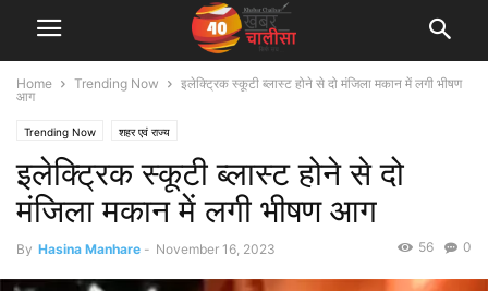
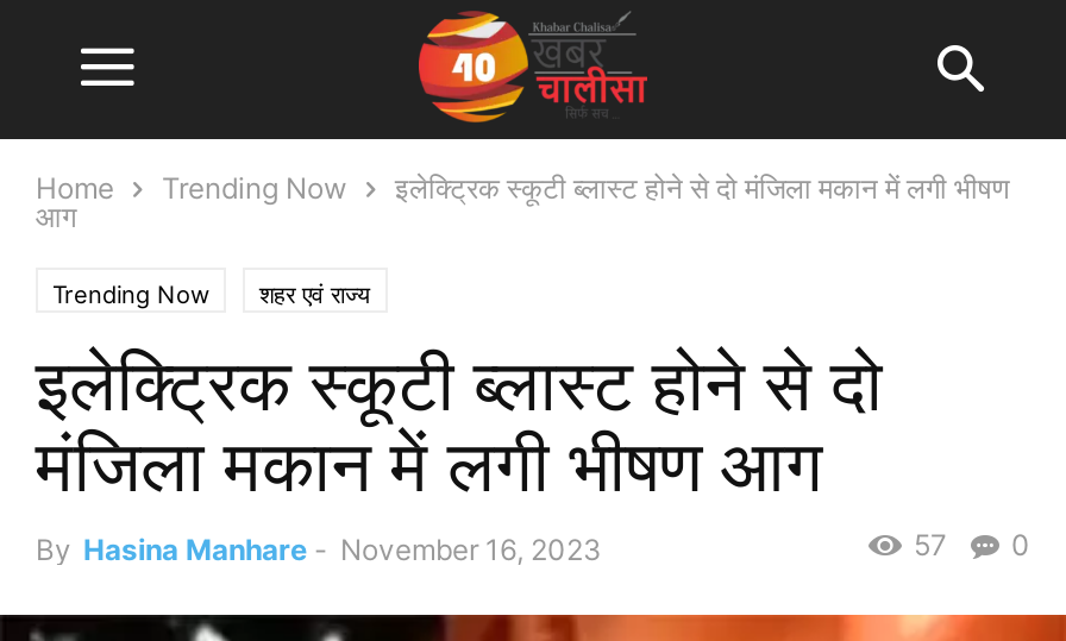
- 56 0
+ 57 0
